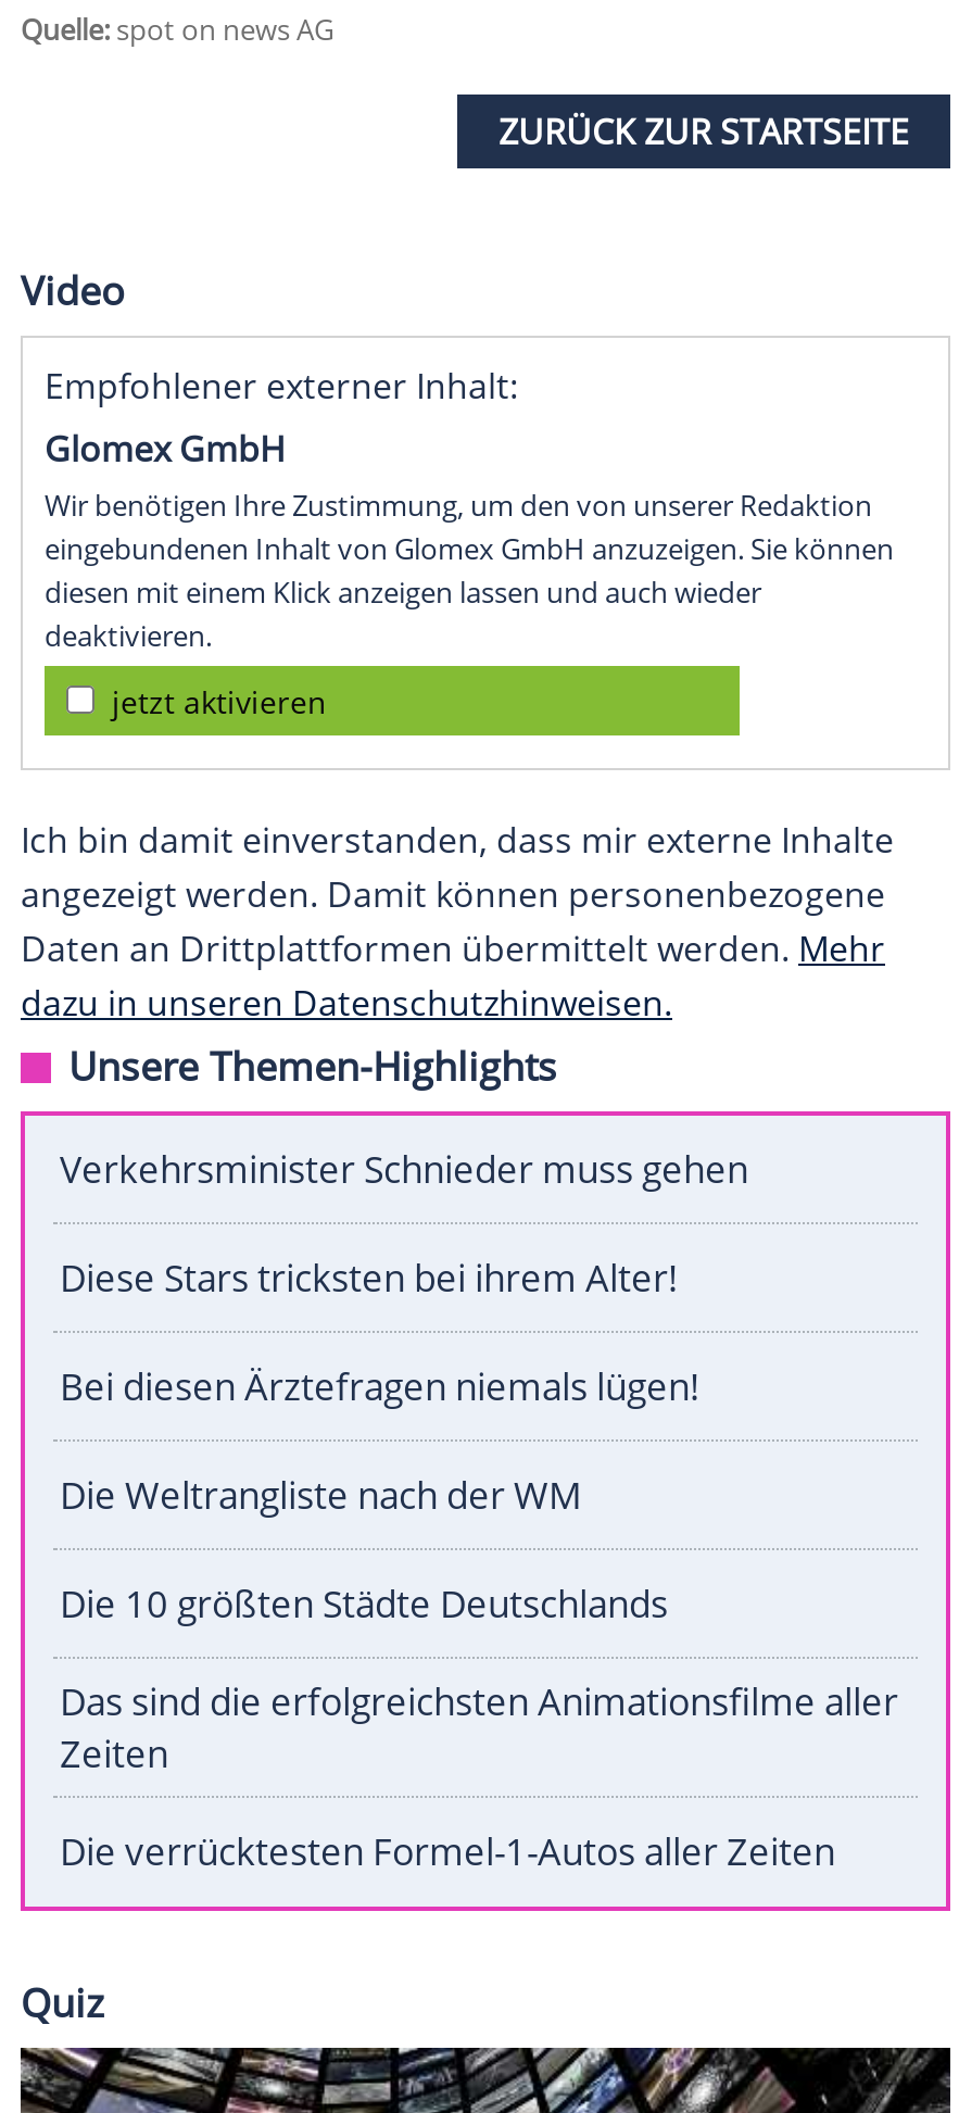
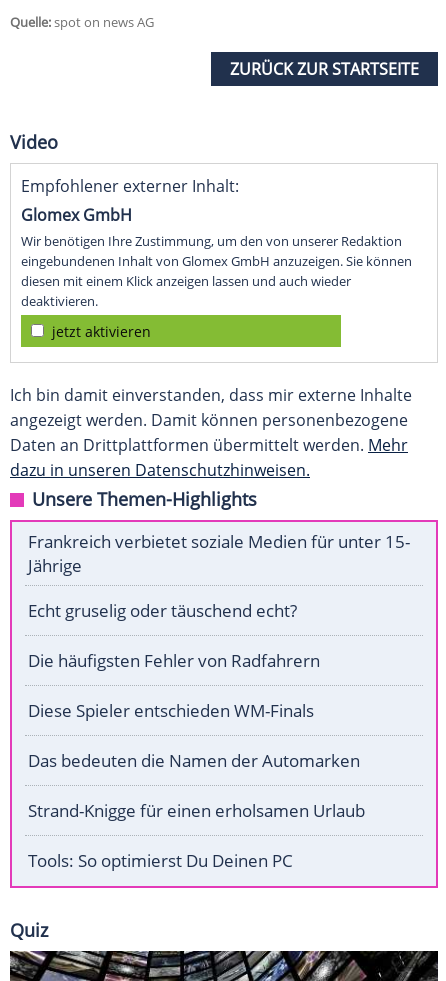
- Verkehrsminister Schnieder muss gehen
+ Frankreich verbietet soziale Medien für unter 15-
+ Jährige

- Diese Stars tricksten bei ihrem Alter!
+ Echt gruselig oder täuschend echt?

- Bei diesen Ärztefragen niemals lügen!
+ Die häufigsten Fehler von Radfahrern

- Die Weltrangliste nach der WM
+ Diese Spieler entschieden WM-Finals

- Die 10 größten Städte Deutschlands
+ Das bedeuten die Namen der Automarken

- Das sind die erfolgreichsten Animationsfilme aller
- Zeiten
+ Strand-Knigge für einen erholsamen Urlaub

- Die verrücktesten Formel-1-Autos aller Zeiten
+ Tools: So optimierst Du Deinen PC
